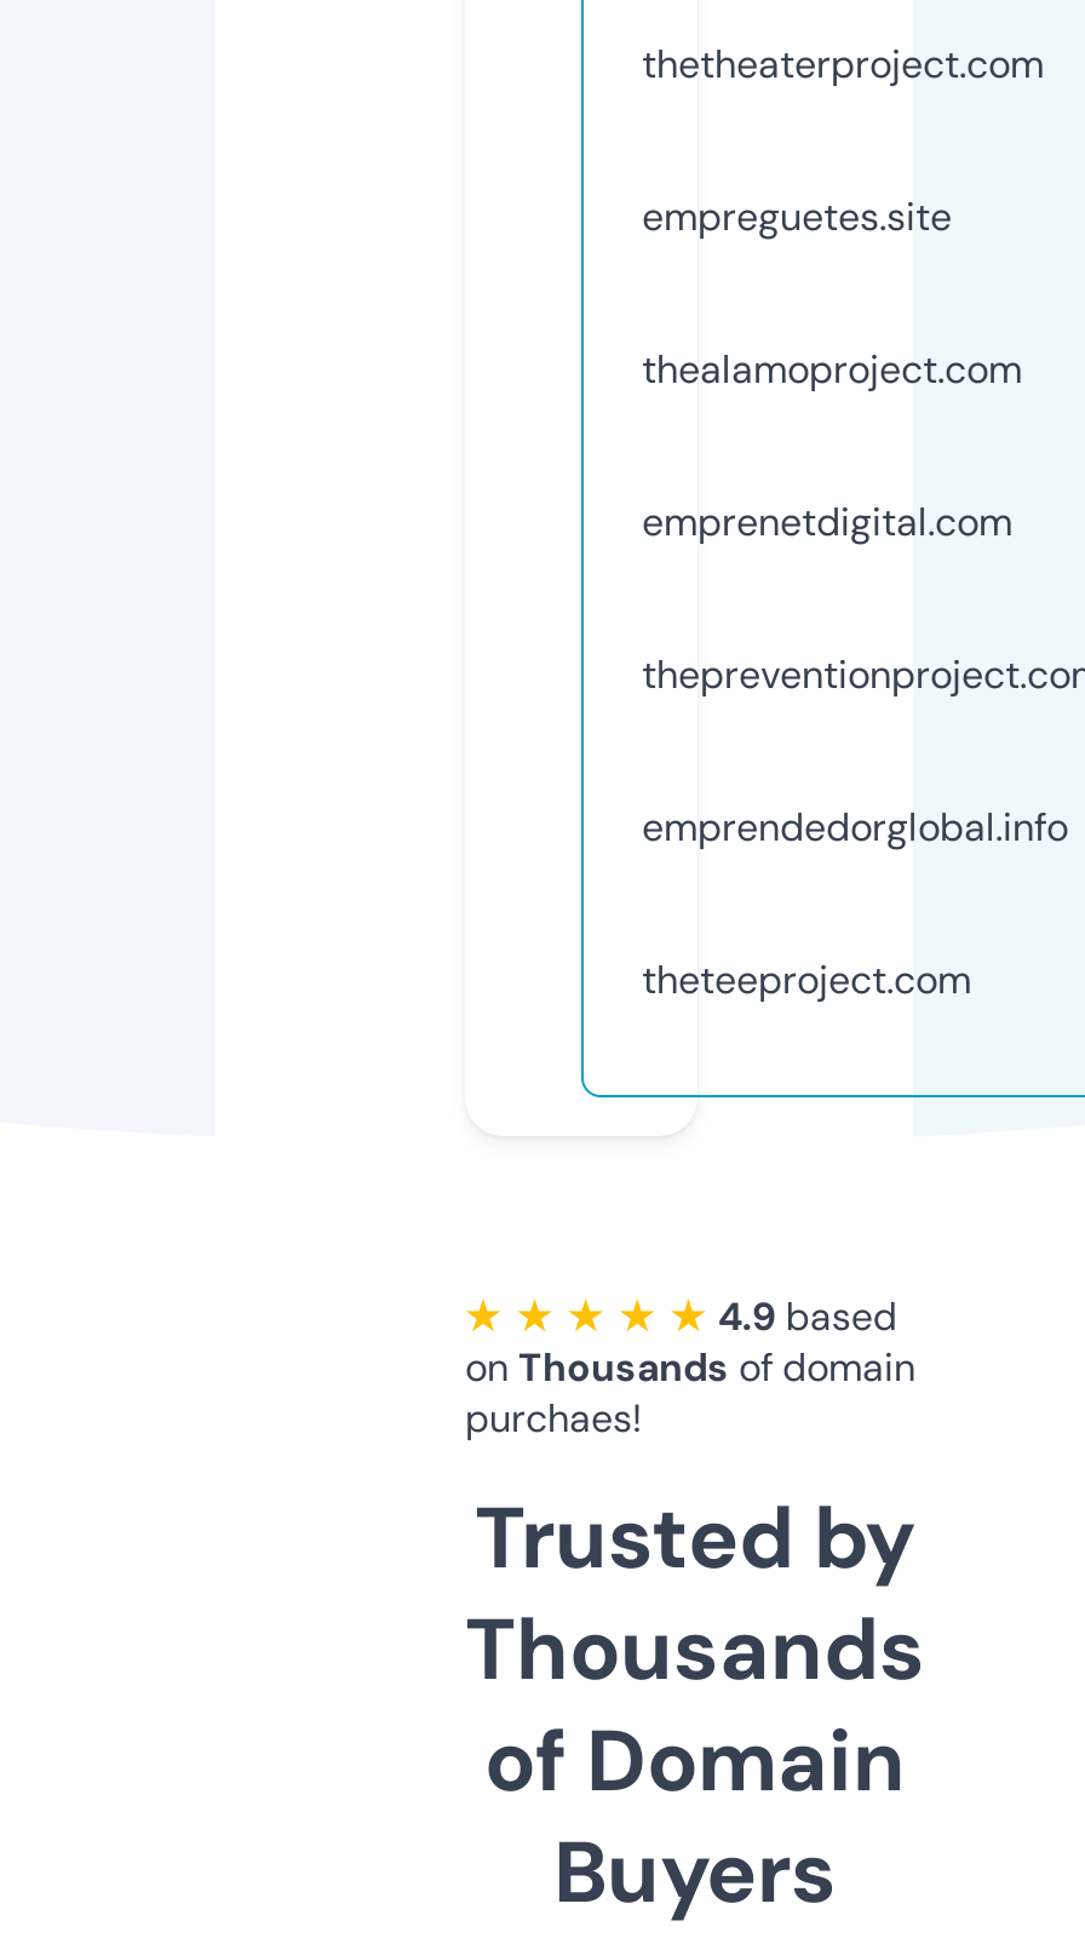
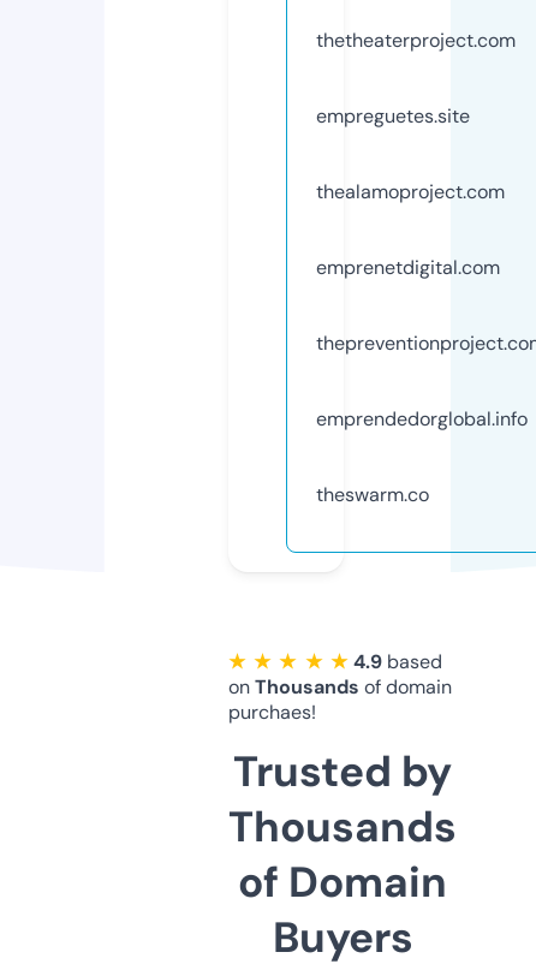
- theteeproject.com
+ theswarm.co
